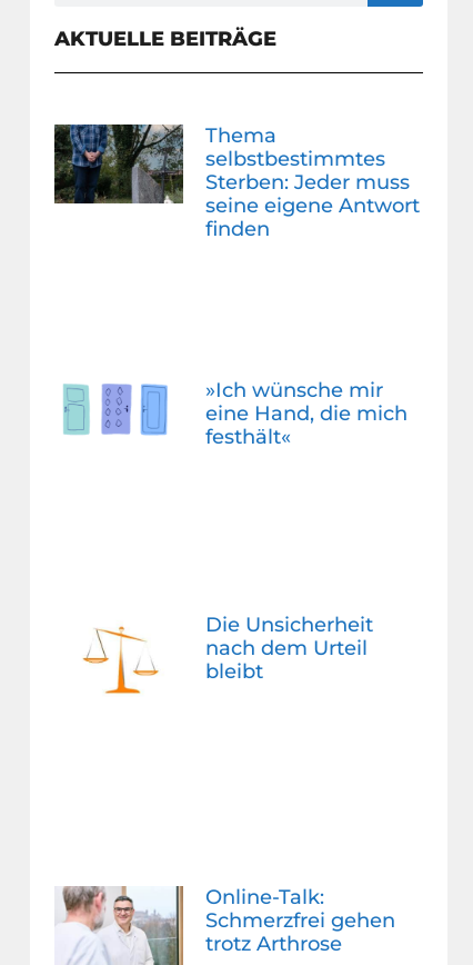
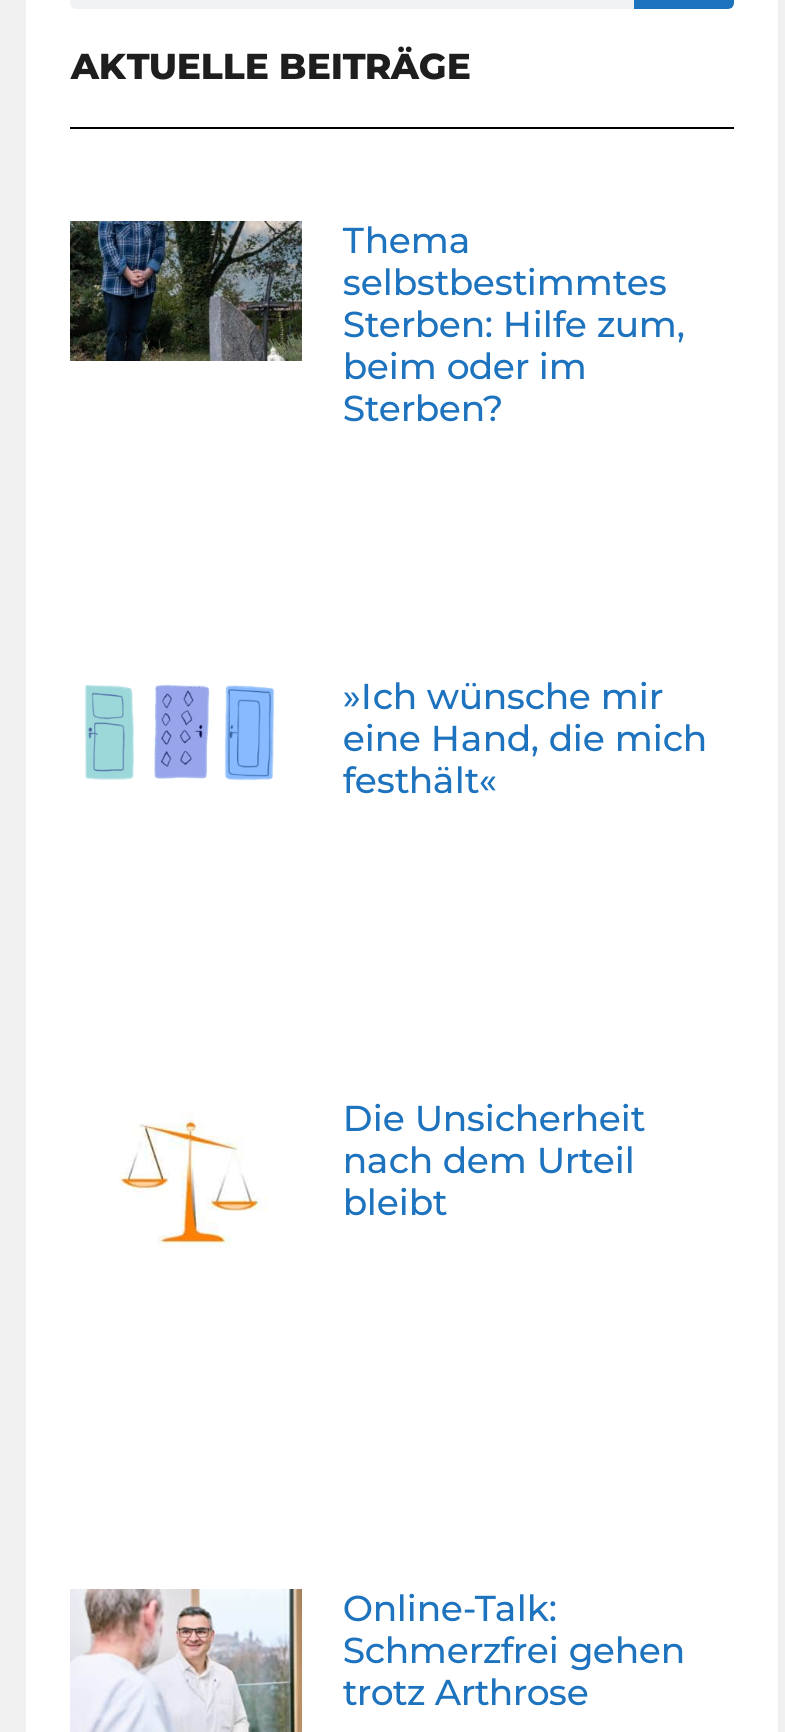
- Sterben: Jeder muss
- seine eigene Antwort
- finden
+ Sterben: Hilfe zum,
+ beim oder im
+ Sterben?
